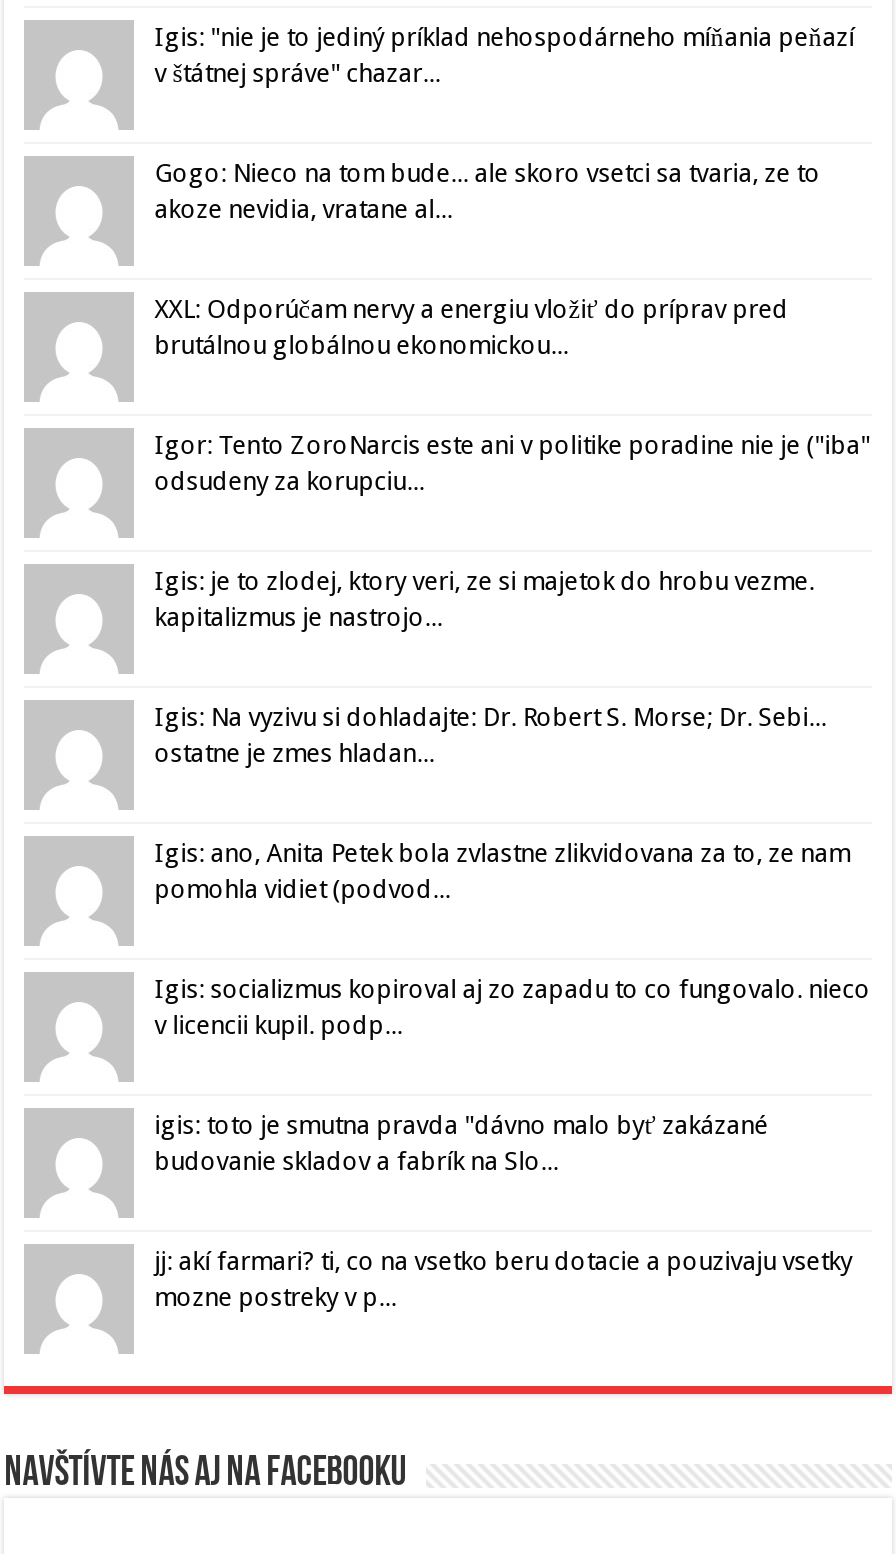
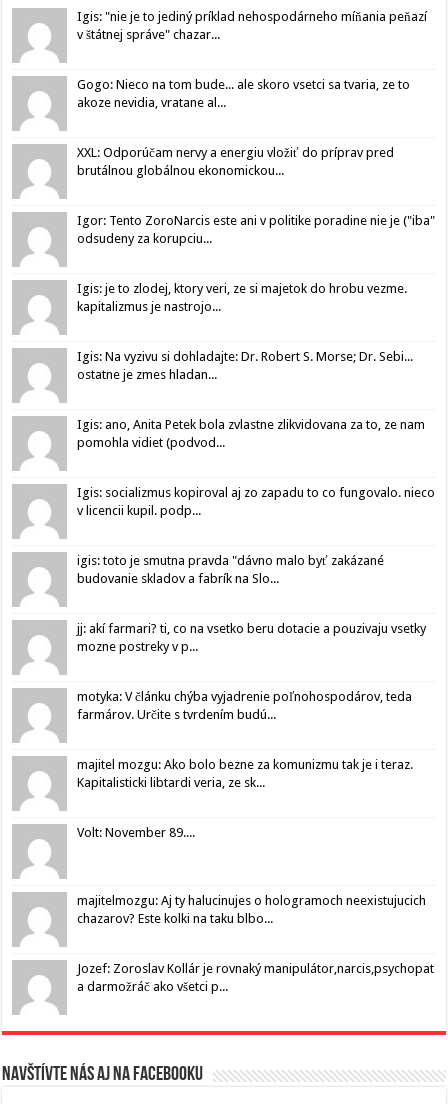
+ motyka: V článku chýba vyjadrenie poľnohospodárov, teda
+ farmárov. Určite s tvrdením budú...
+ majitel mozgu: Ako bolo bezne za komunizmu tak je i teraz.
+ Kapitalisticki libtardi veria, ze sk...
+ Volt: November 89....

+ majitelmozgu: Aj ty halucinujes o hologramoch neexistujucich
+ chazarov? Este kolki na taku blbo...
+ Jozef: Zoroslav Kollár je rovnaký manipulátor,narcis,psychopat
+ a darmožráč ako všetci p...
